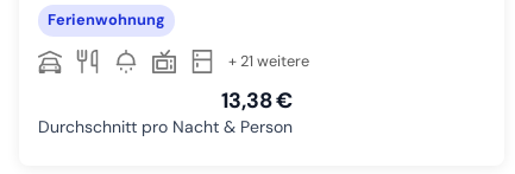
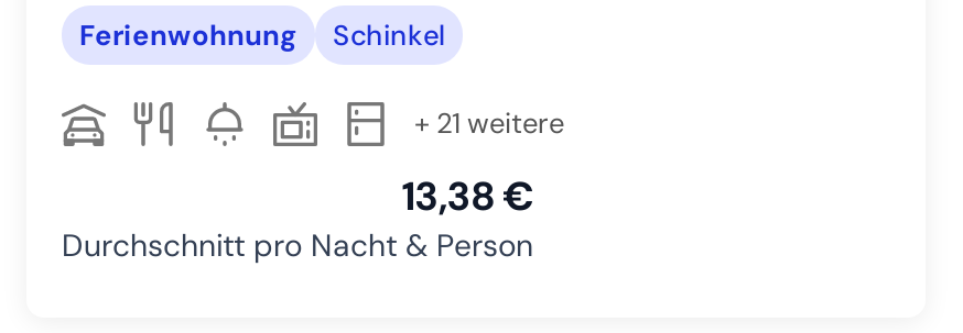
+ Schinkel
